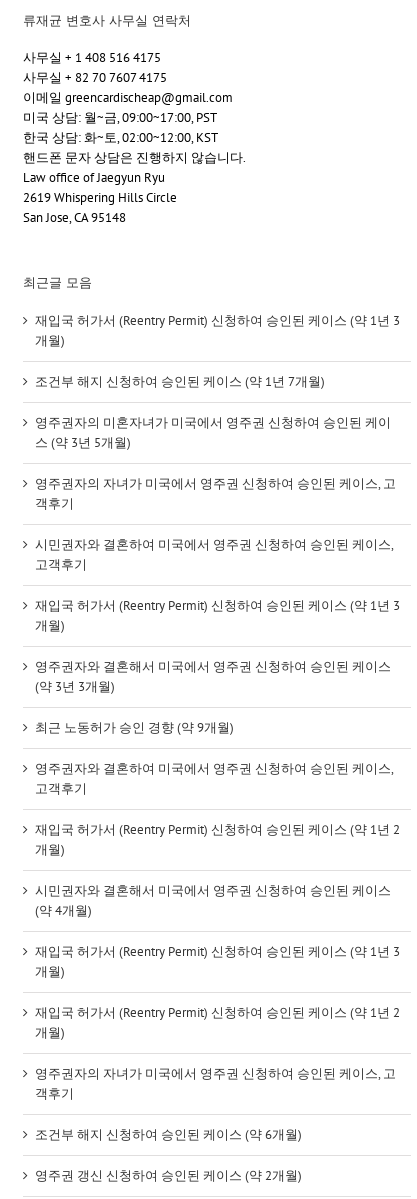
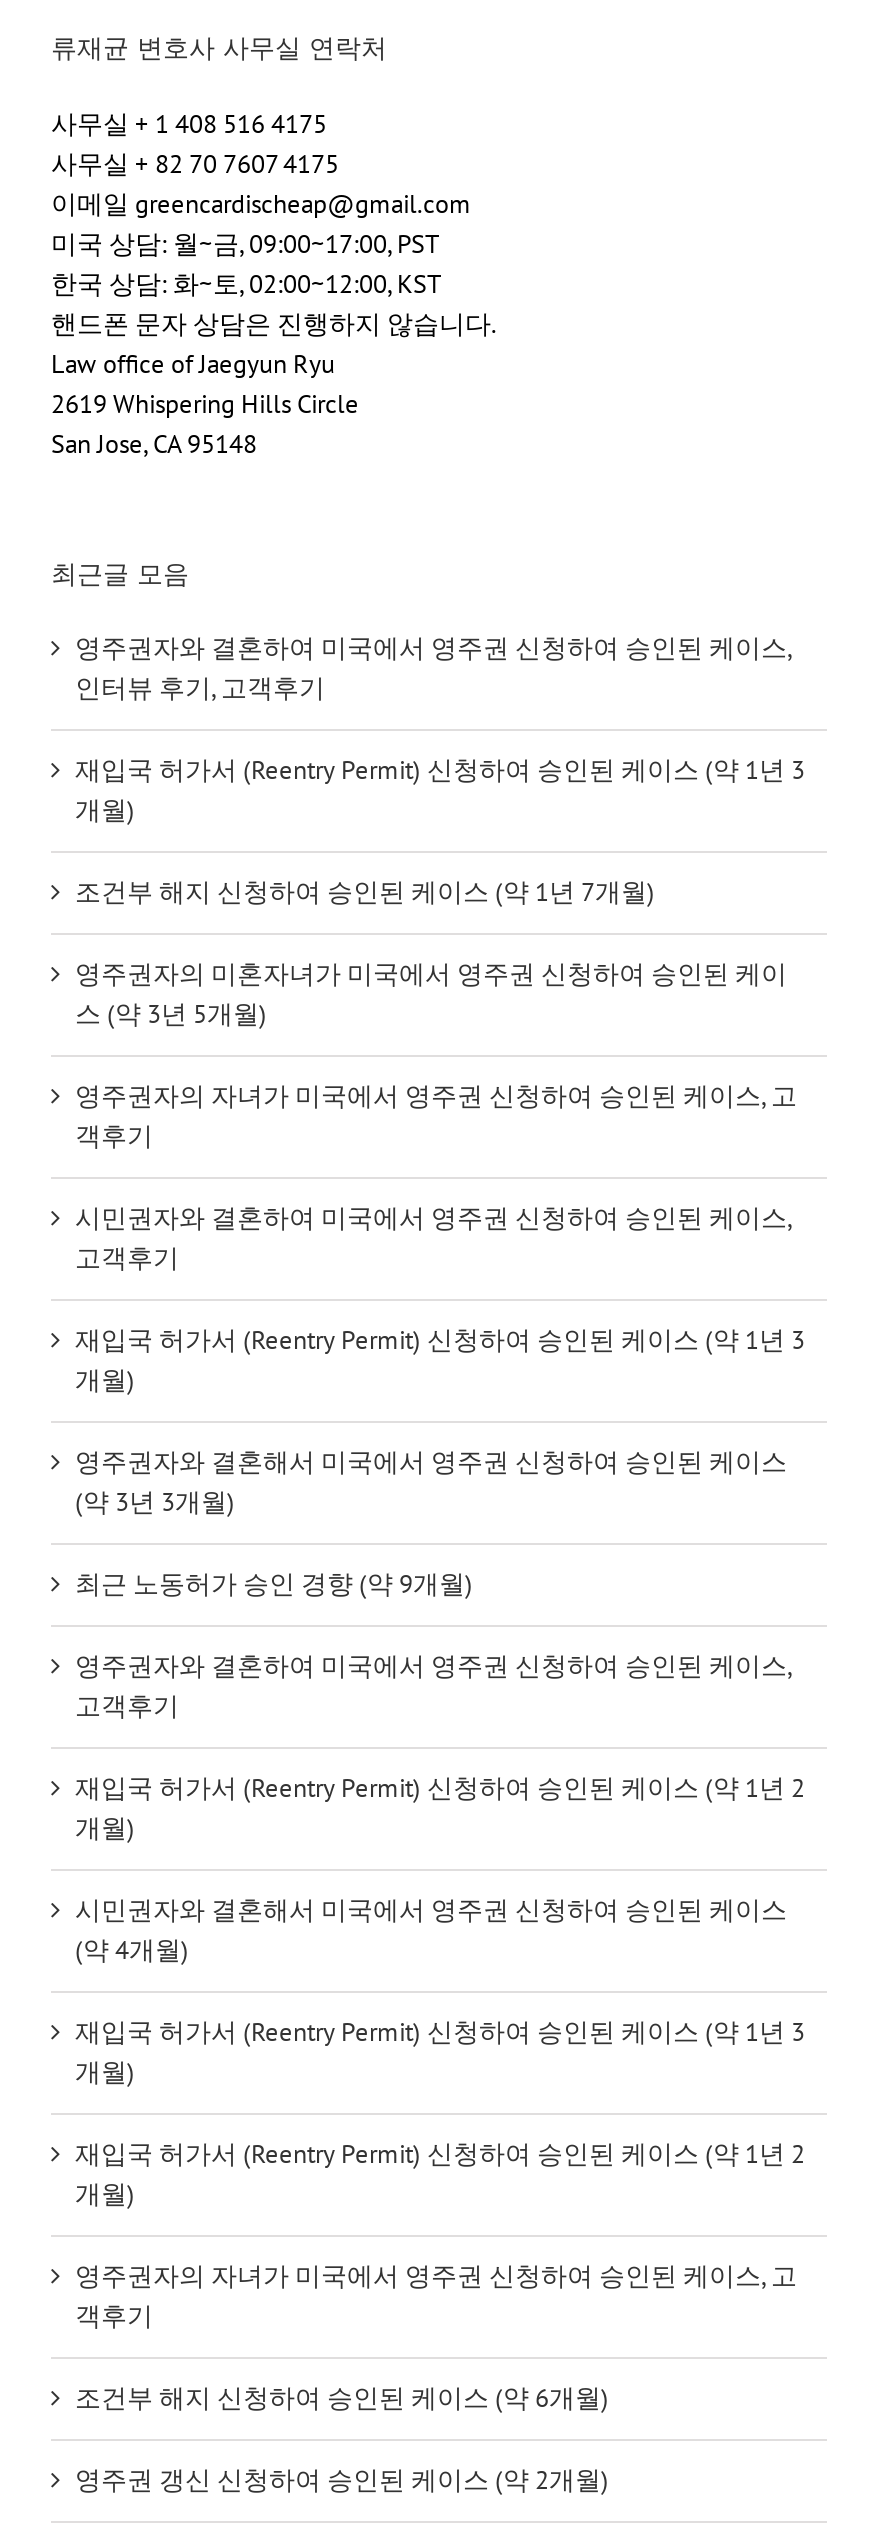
+ 영주권자와 결혼하여 미국에서 영주권 신청하여 승인된 케이스,
+ 인터뷰 후기, 고객후기
